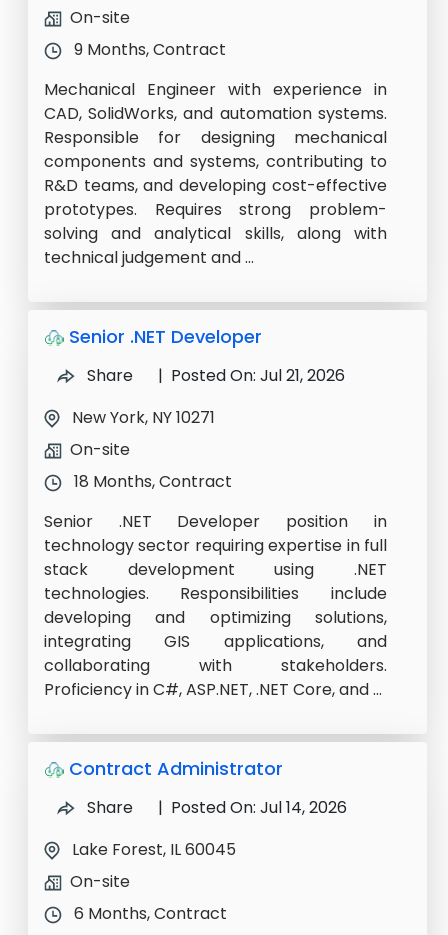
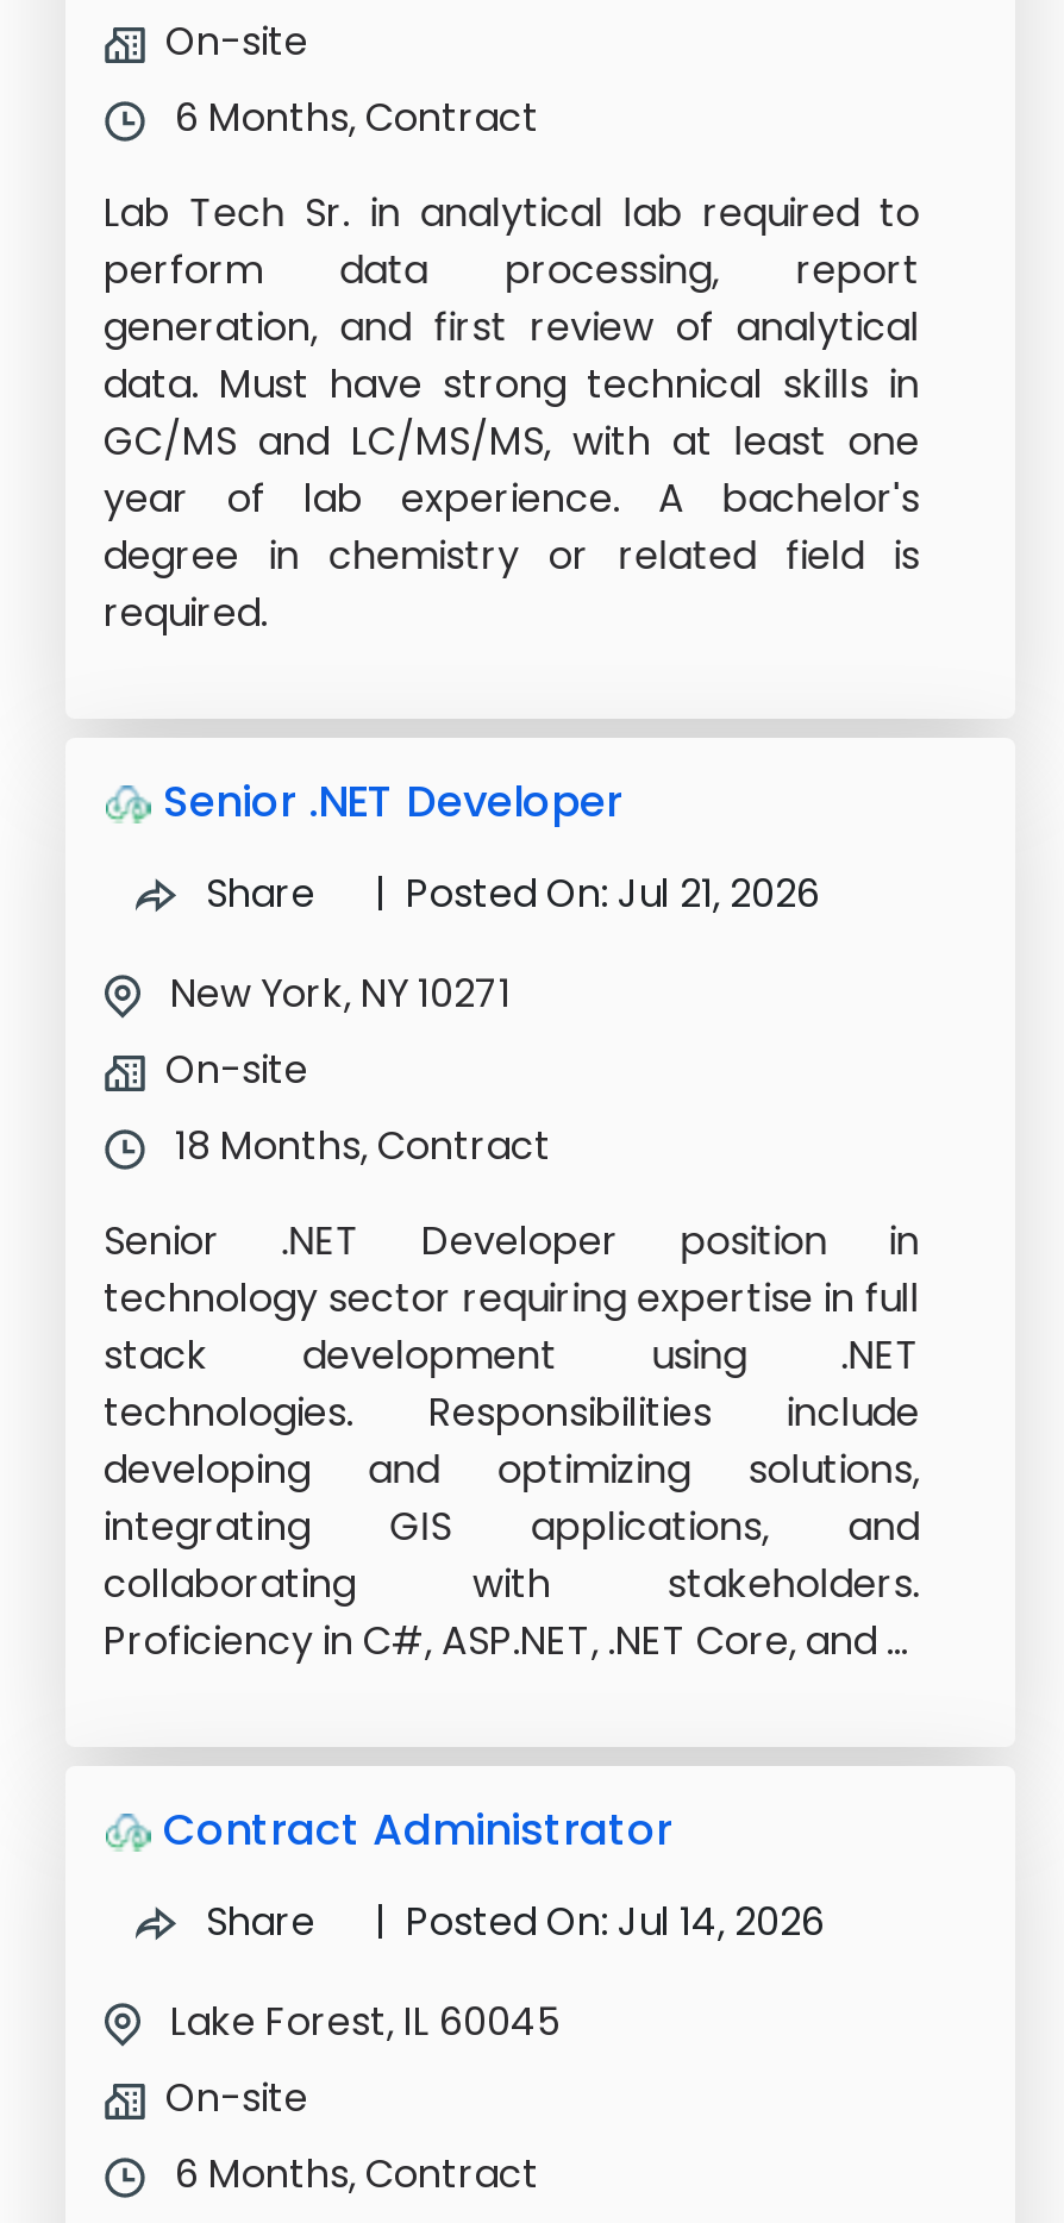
- 9 Months, Contract
+ 6 Months, Contract

- Mechanical Engineer with experience in
- CAD, SolidWorks, and automation systems.
- Responsible for designing mechanical
- components and systems, contributing to
- R&D teams, and developing cost-effective
- prototypes. Requires strong problem-
- solving and analytical skills, along with
- technical judgement and ...
+ Lab Tech Sr. in analytical lab required to
+ perform data processing, report
+ generation, and first review of analytical
+ data. Must have strong technical skills in
+ GC/MS and LC/MS/MS, with at least one
+ year of lab experience. A bachelor's
+ degree in chemistry or related field is
+ required.
